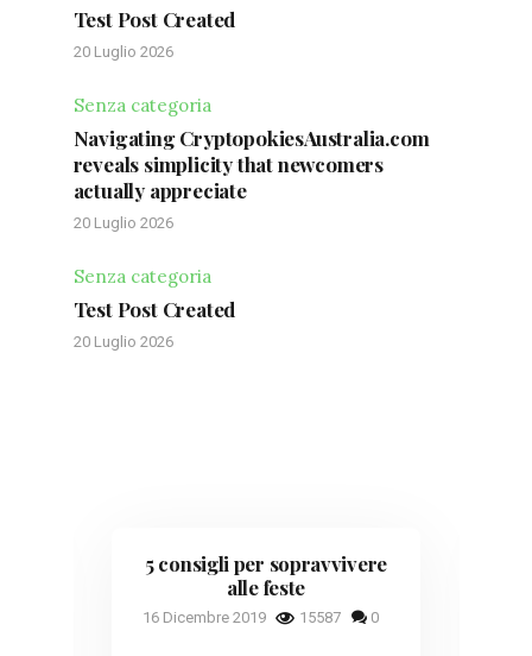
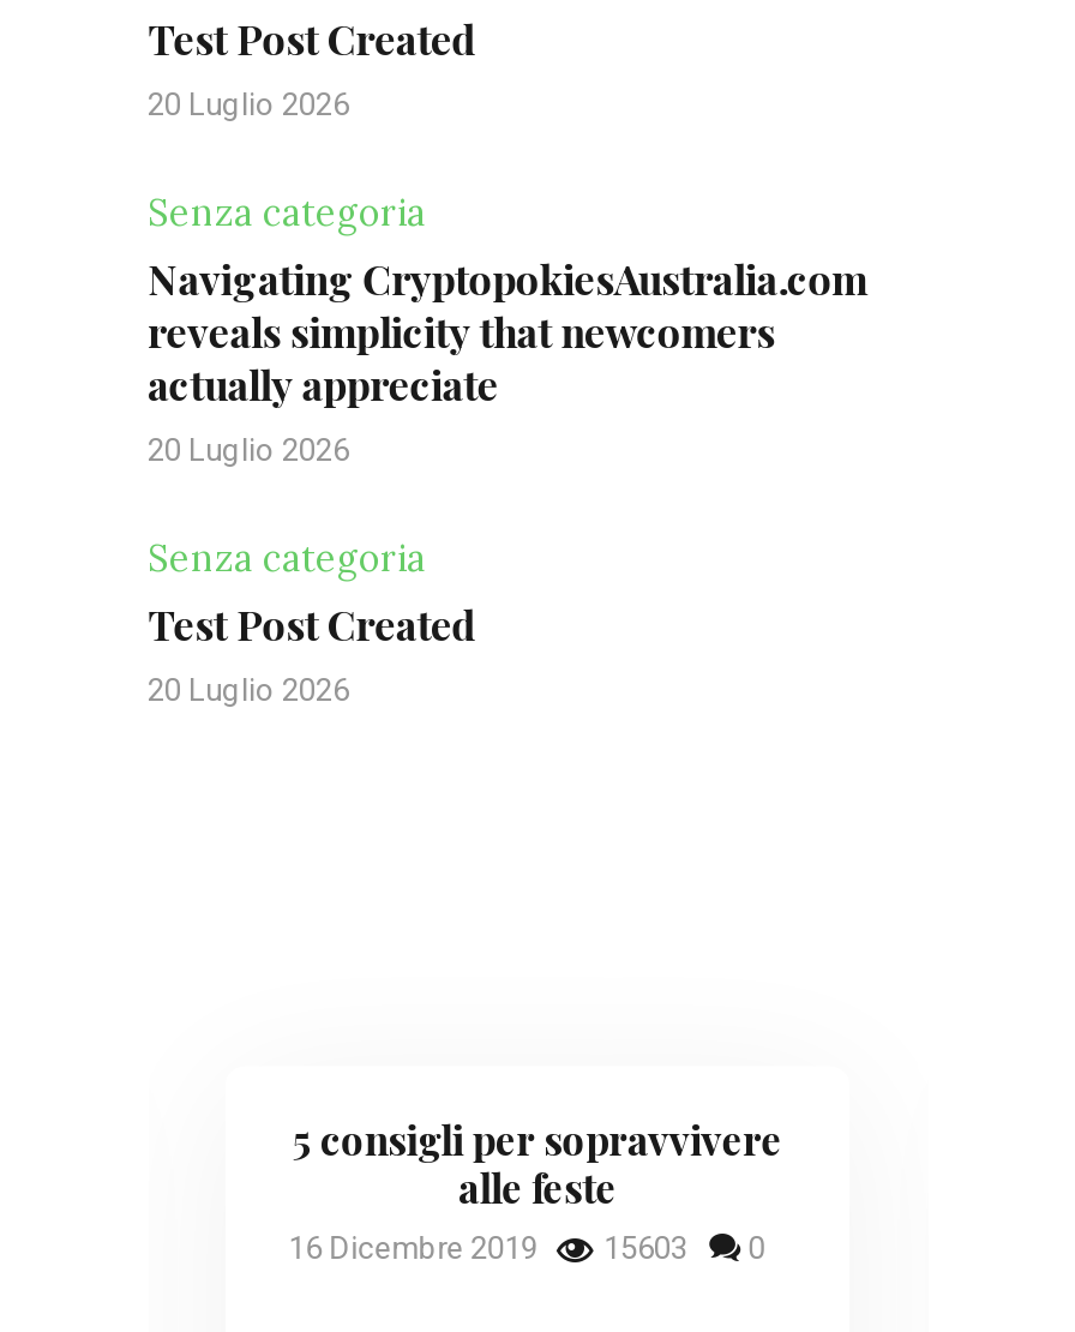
- 16 Dicembre 2019 15587 0
+ 16 Dicembre 2019 15603 0
